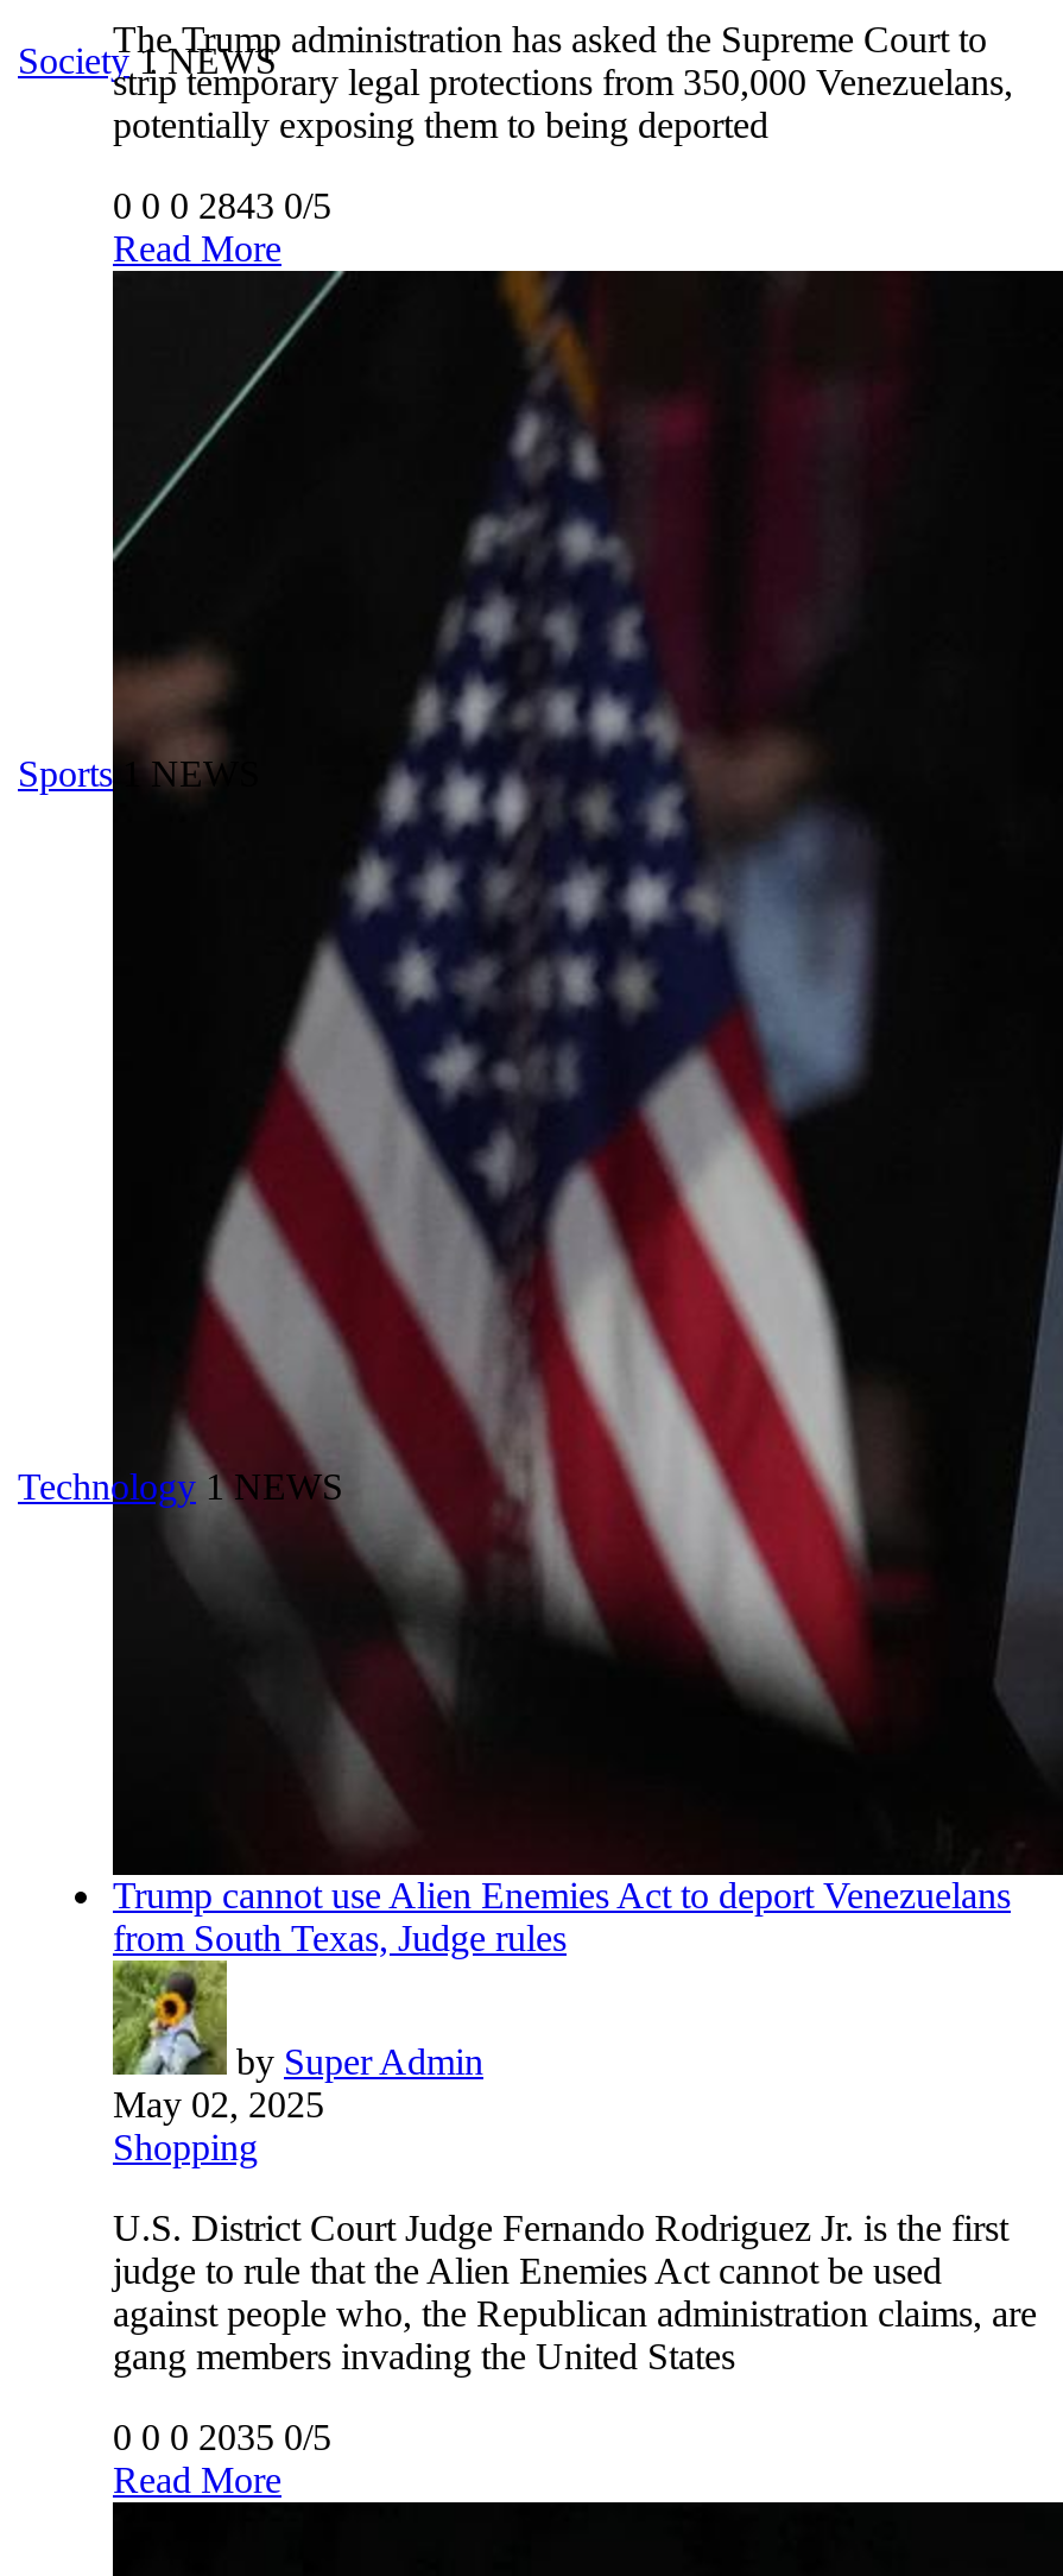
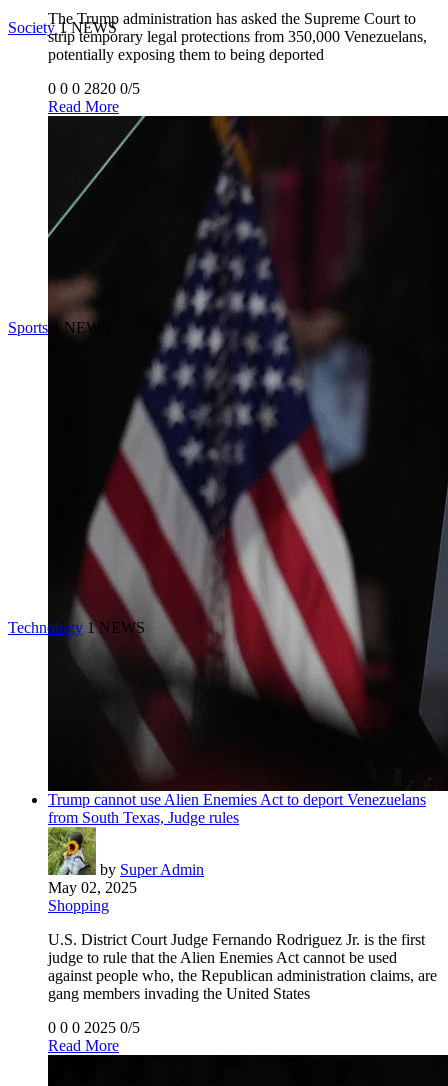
- 0 0 0 2843 0/5
+ 0 0 0 2820 0/5

- 0 0 0 2035 0/5
+ 0 0 0 2025 0/5
